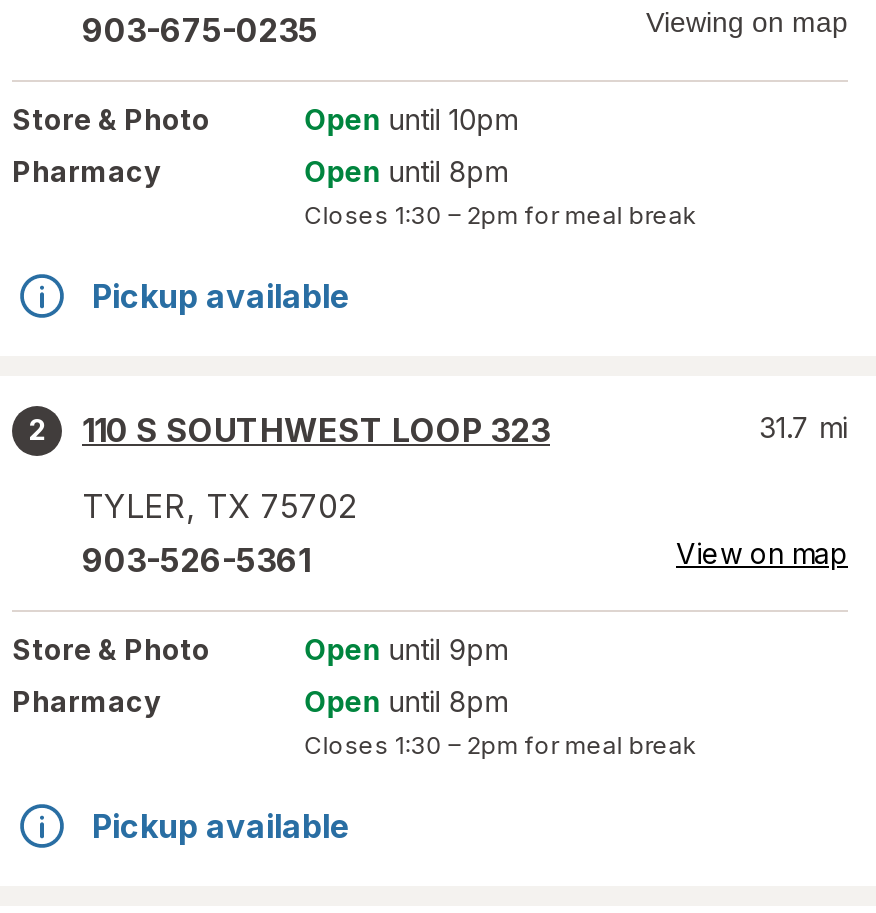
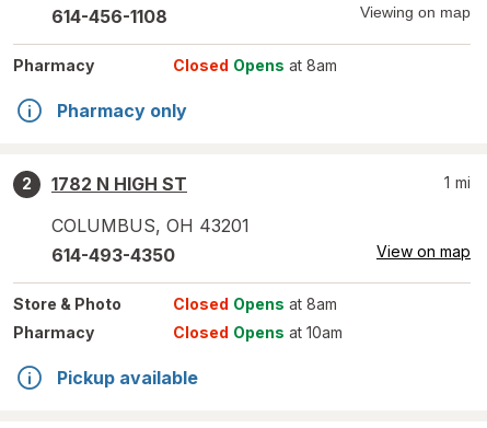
- 903-675-0235
+ 614-456-1108

- Store & Photo
- Open until 10pm

- Open until 8pm
- Closes 1:30 – 2pm for meal break
+ Closed Opens at 8am

- Pickup available
+ Pharmacy only

- 110 S SOUTHWEST LOOP 323
+ 1782 N HIGH ST

- 31.7 mi
+ 1 mi

- TYLER, TX 75702
+ COLUMBUS, OH 43201

- 903-526-5361
+ 614-493-4350

- Open until 9pm
+ Closed Opens at 8am

- Open until 8pm
- Closes 1:30 – 2pm for meal break
+ Closed Opens at 10am
